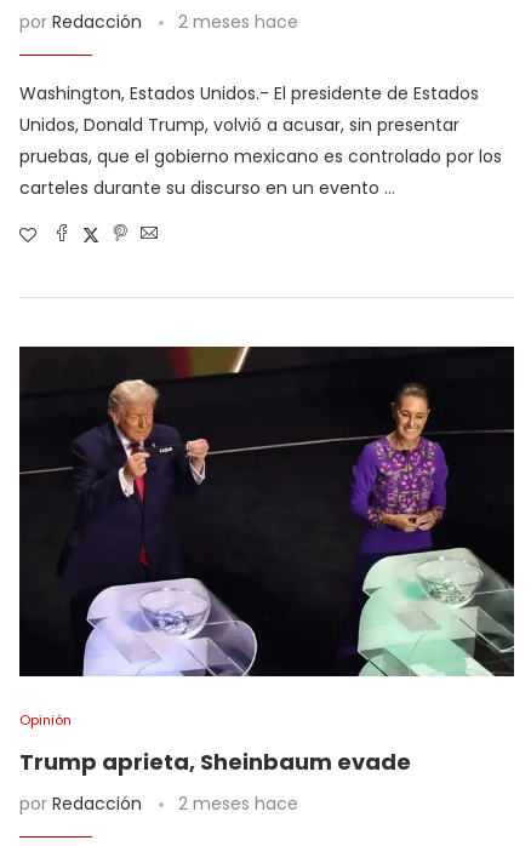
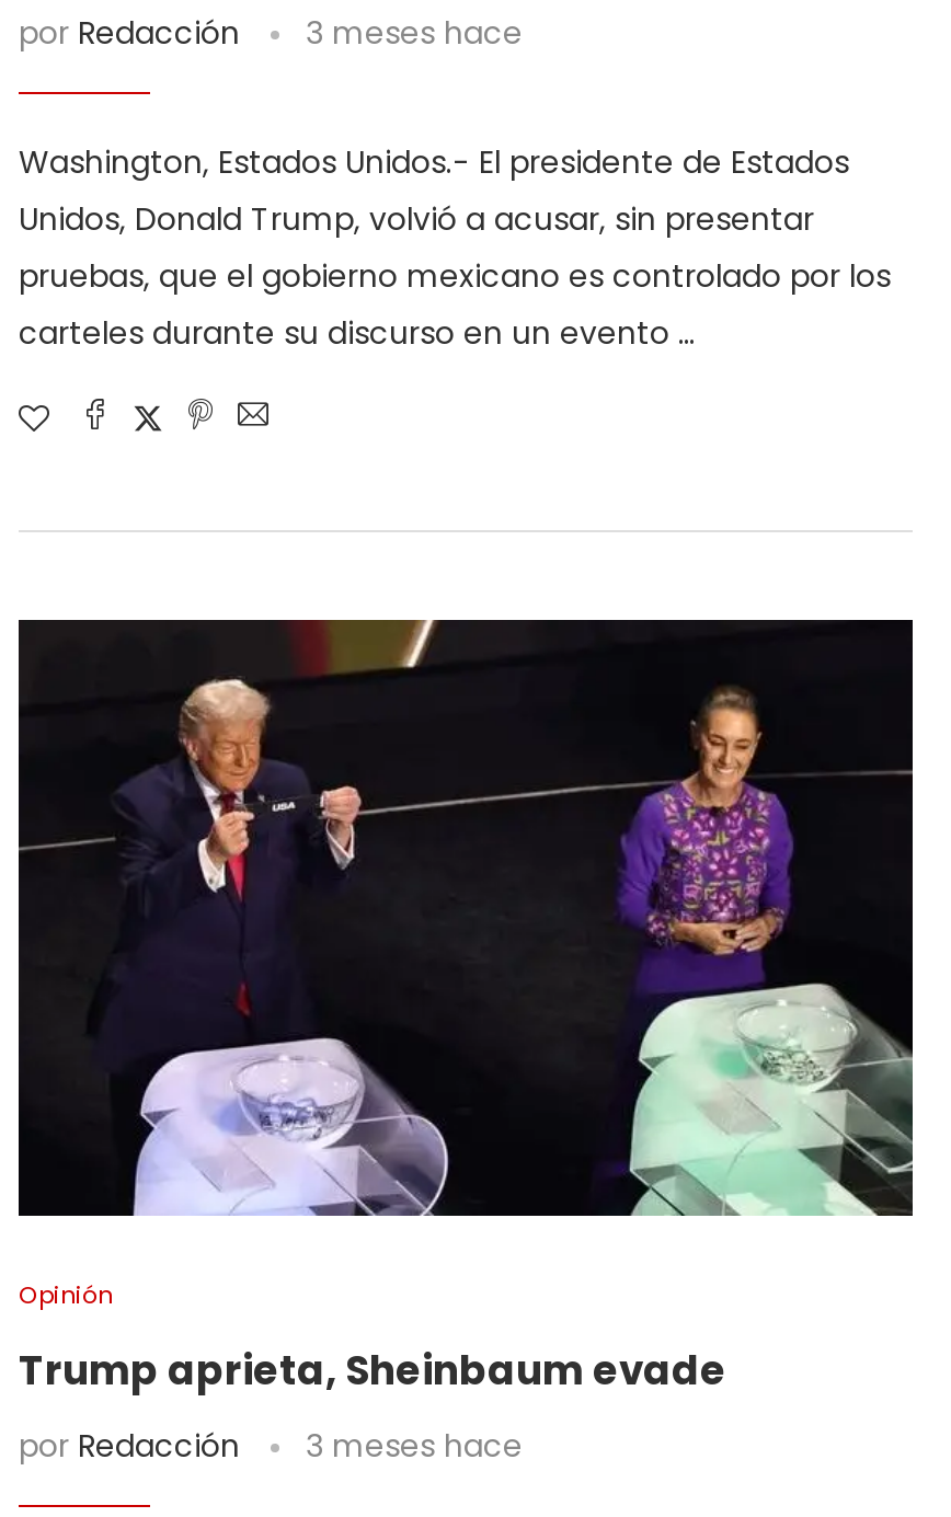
- por Redacción 2 meses hace
+ por Redacción 3 meses hace

- por Redacción 2 meses hace
+ por Redacción 3 meses hace
